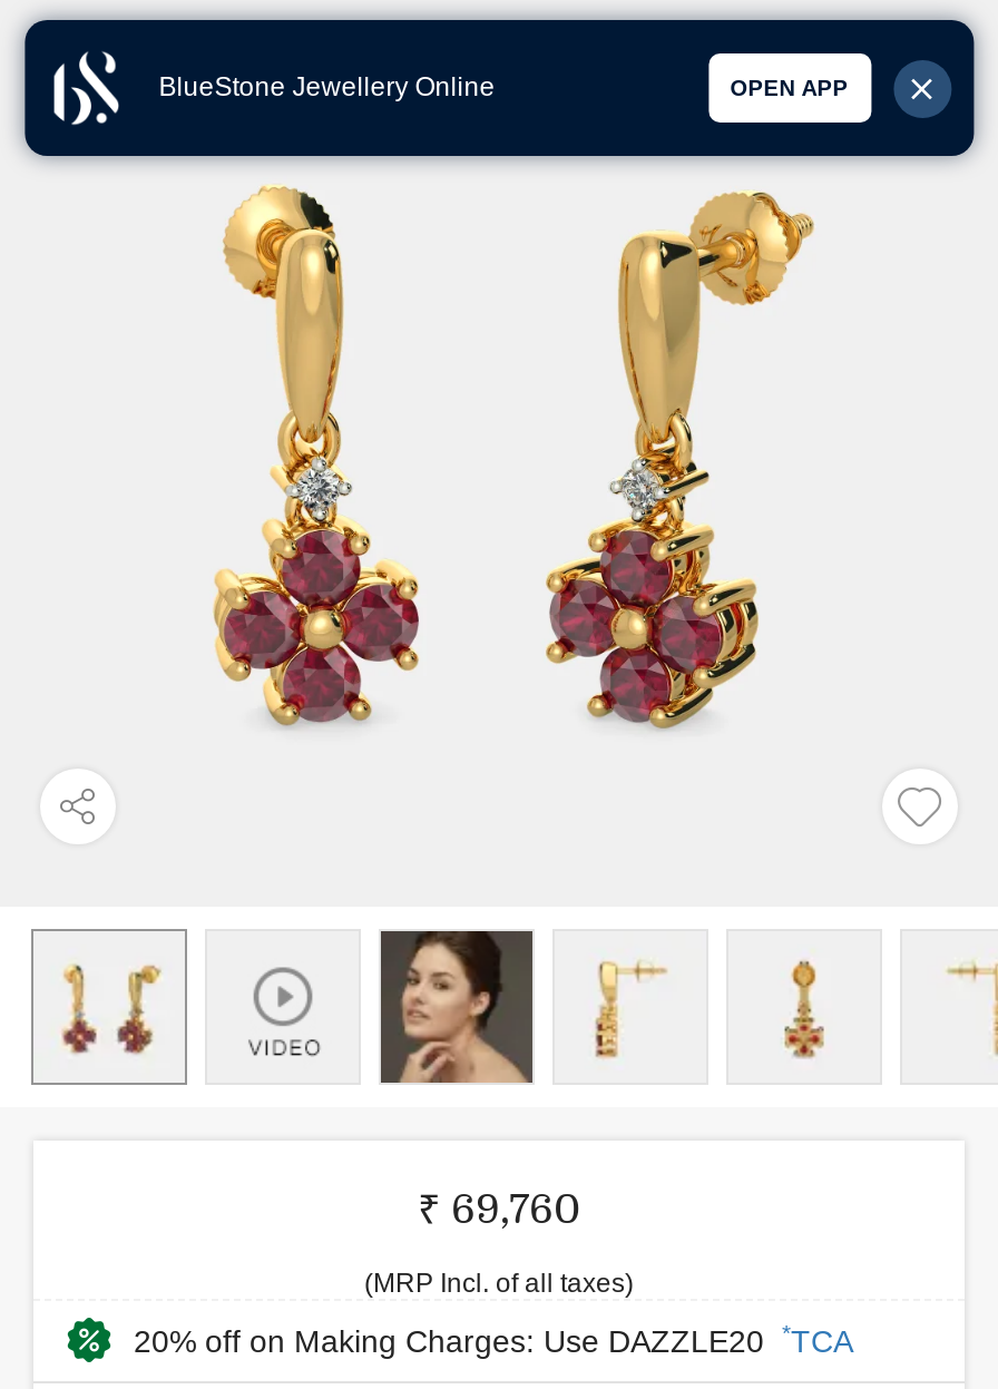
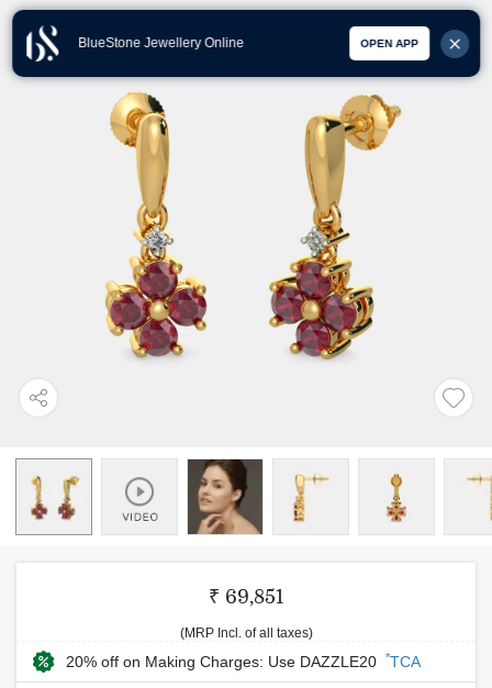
- ₹ 69,760
+ ₹ 69,851
